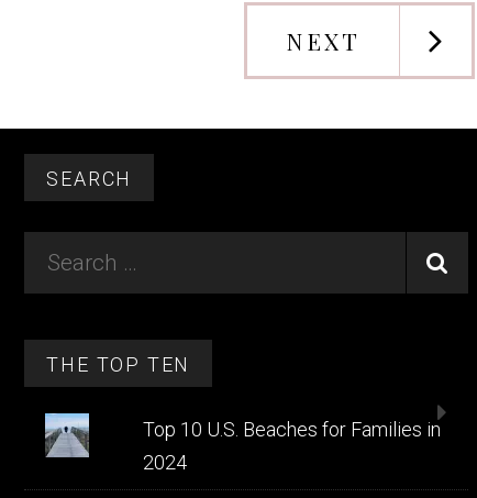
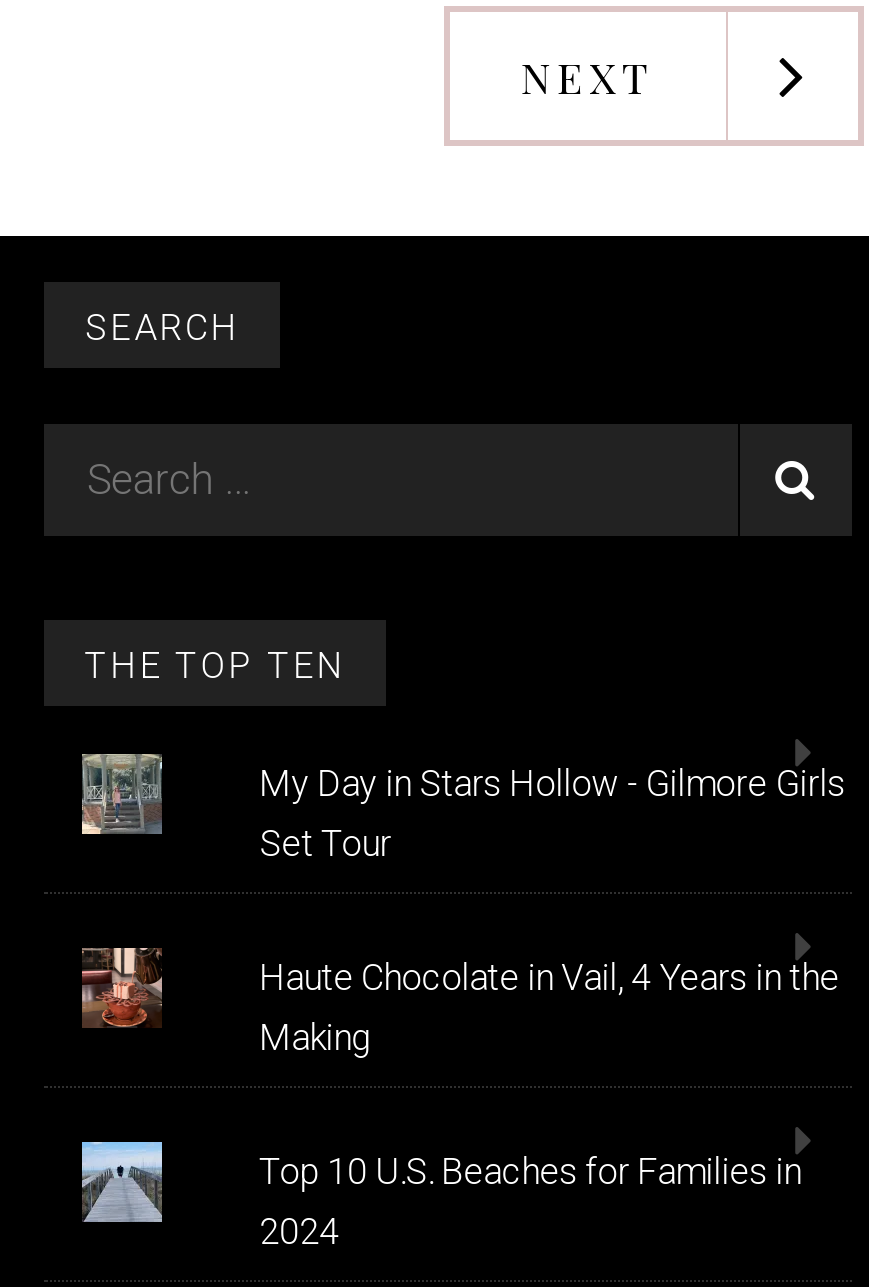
+ [image]

+ [image]

+ My Day in Stars Hollow - Gilmore Girls
+ Set Tour
+ Haute Chocolate in Vail, 4 Years in the
+ Making
